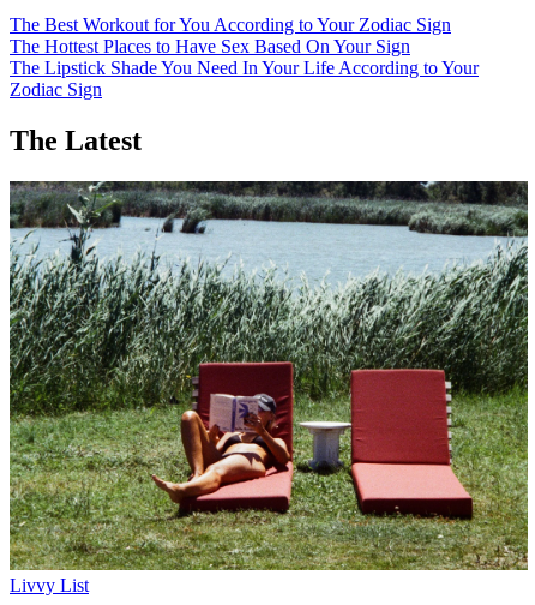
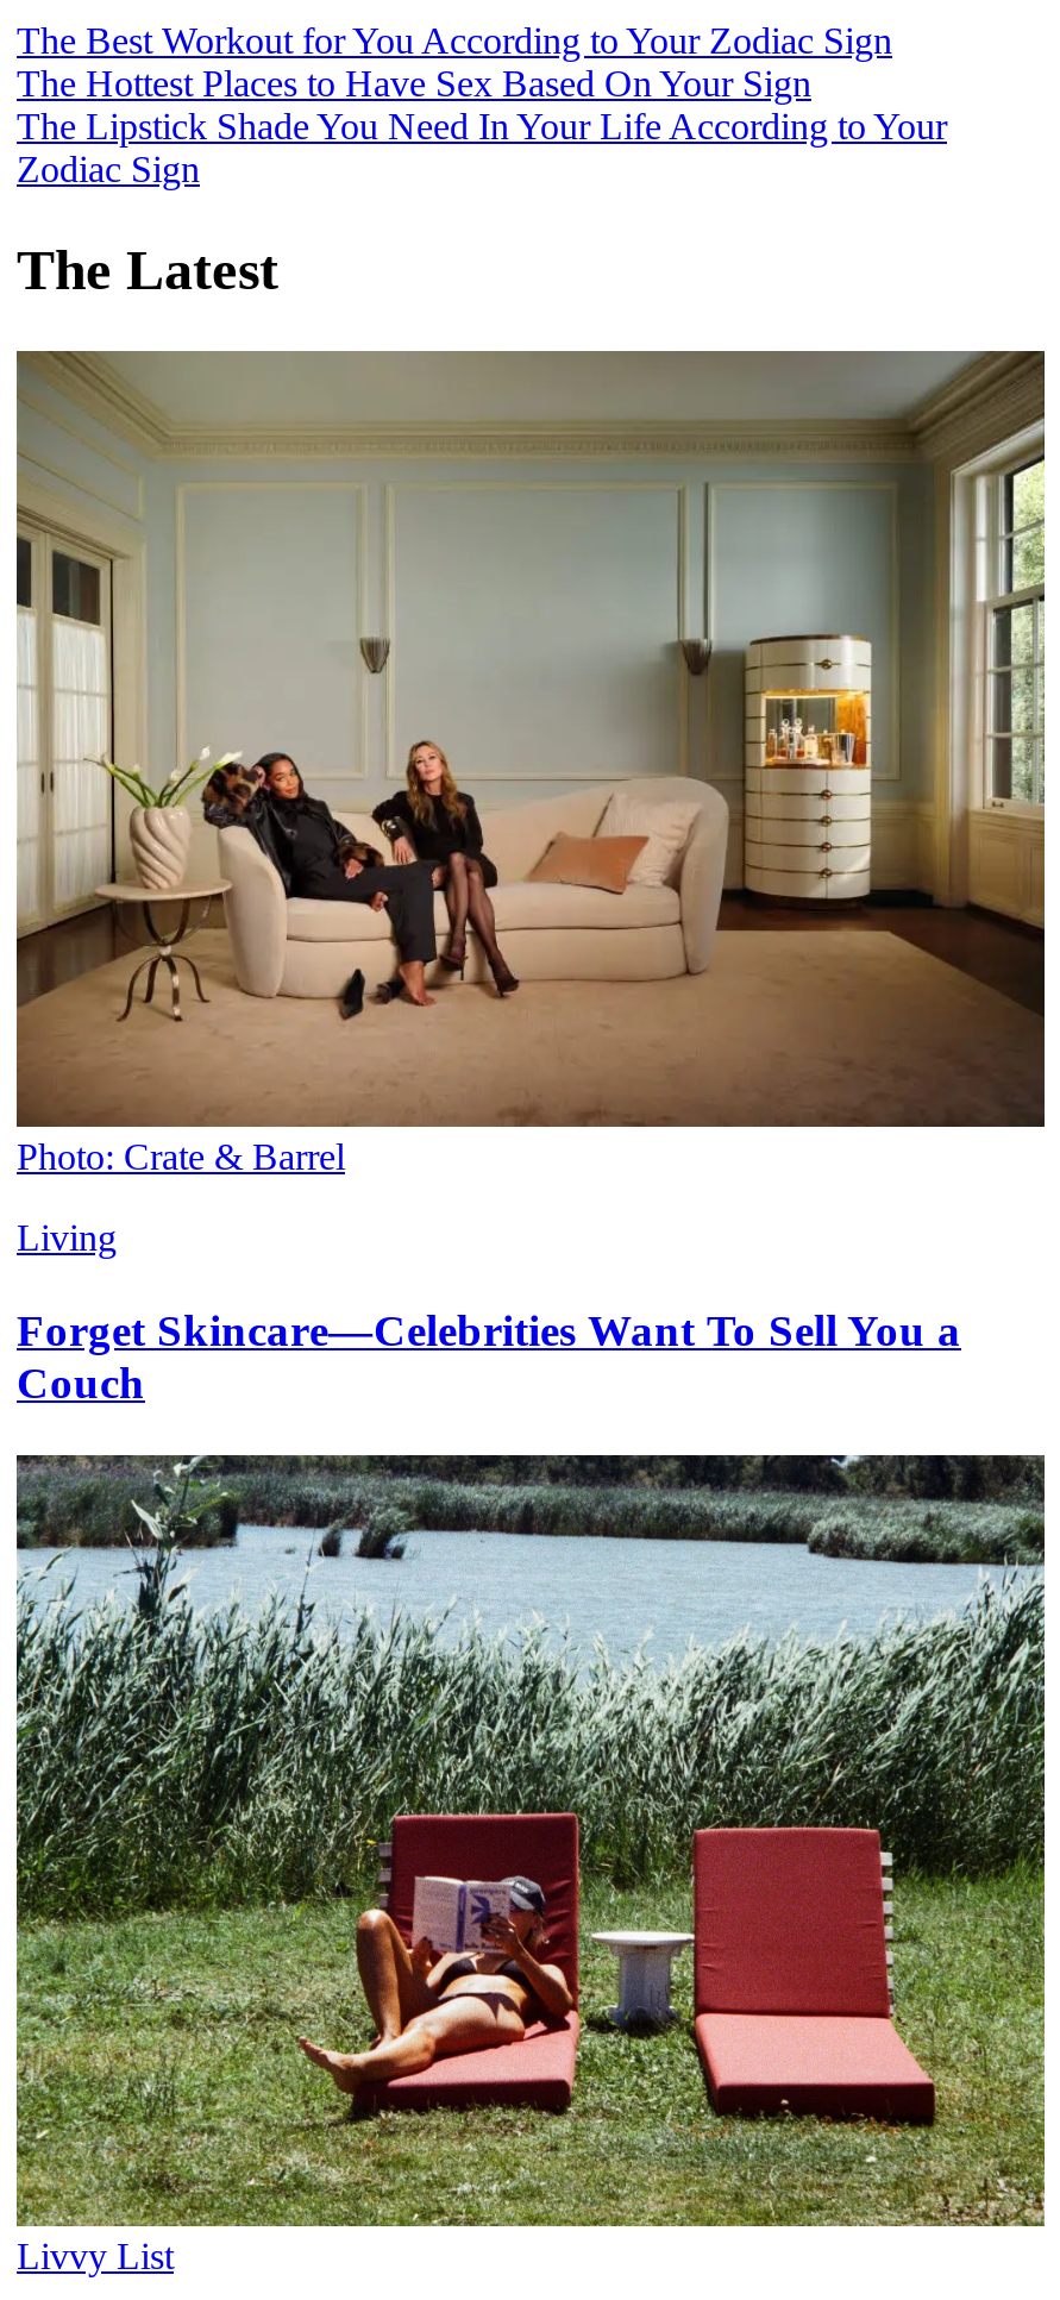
+ [image]
+ Photo: Crate & Barrel
+ Living
+ Forget Skincare—Celebrities Want To Sell You a
+ Couch
